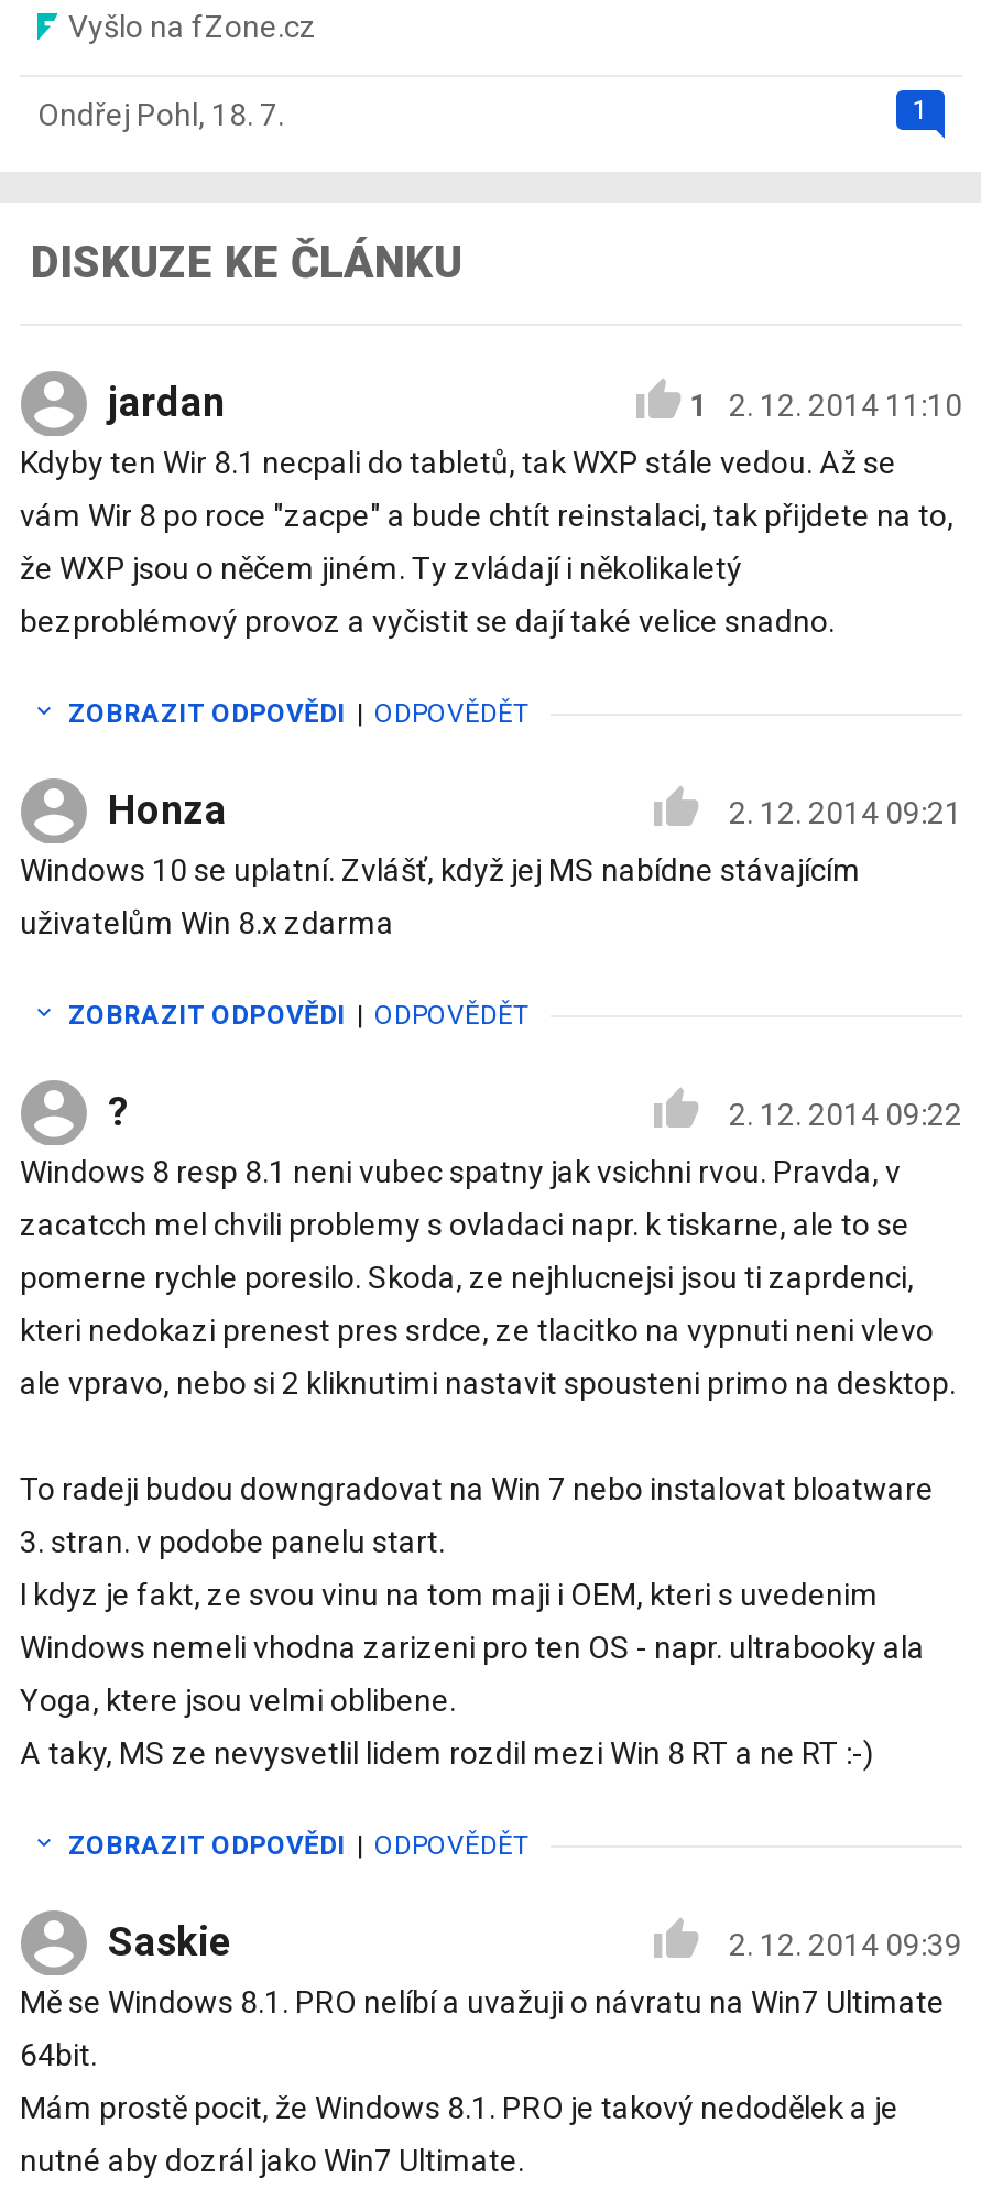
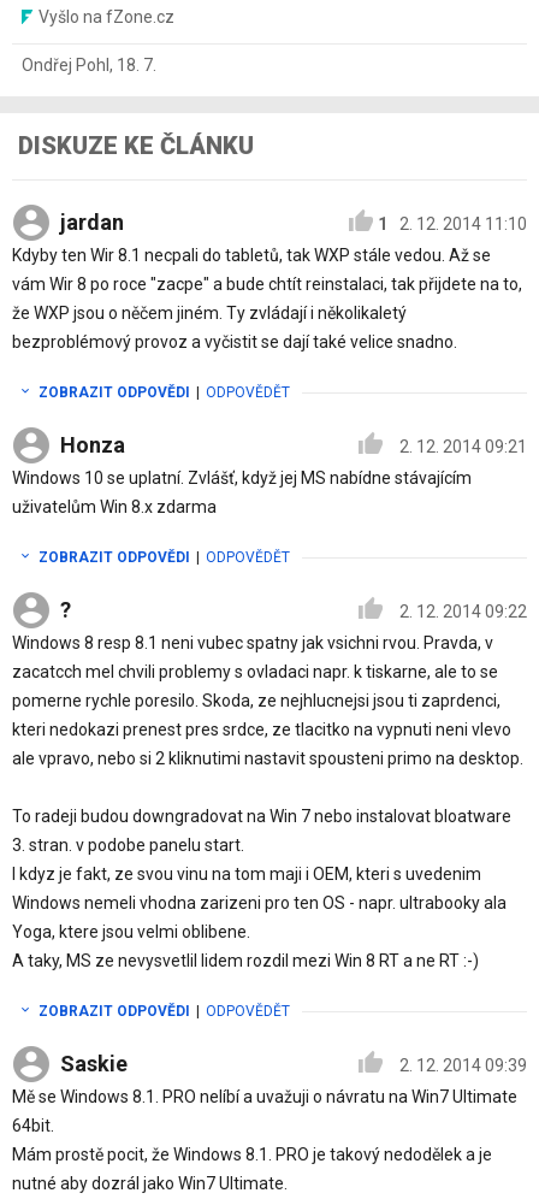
- 1
